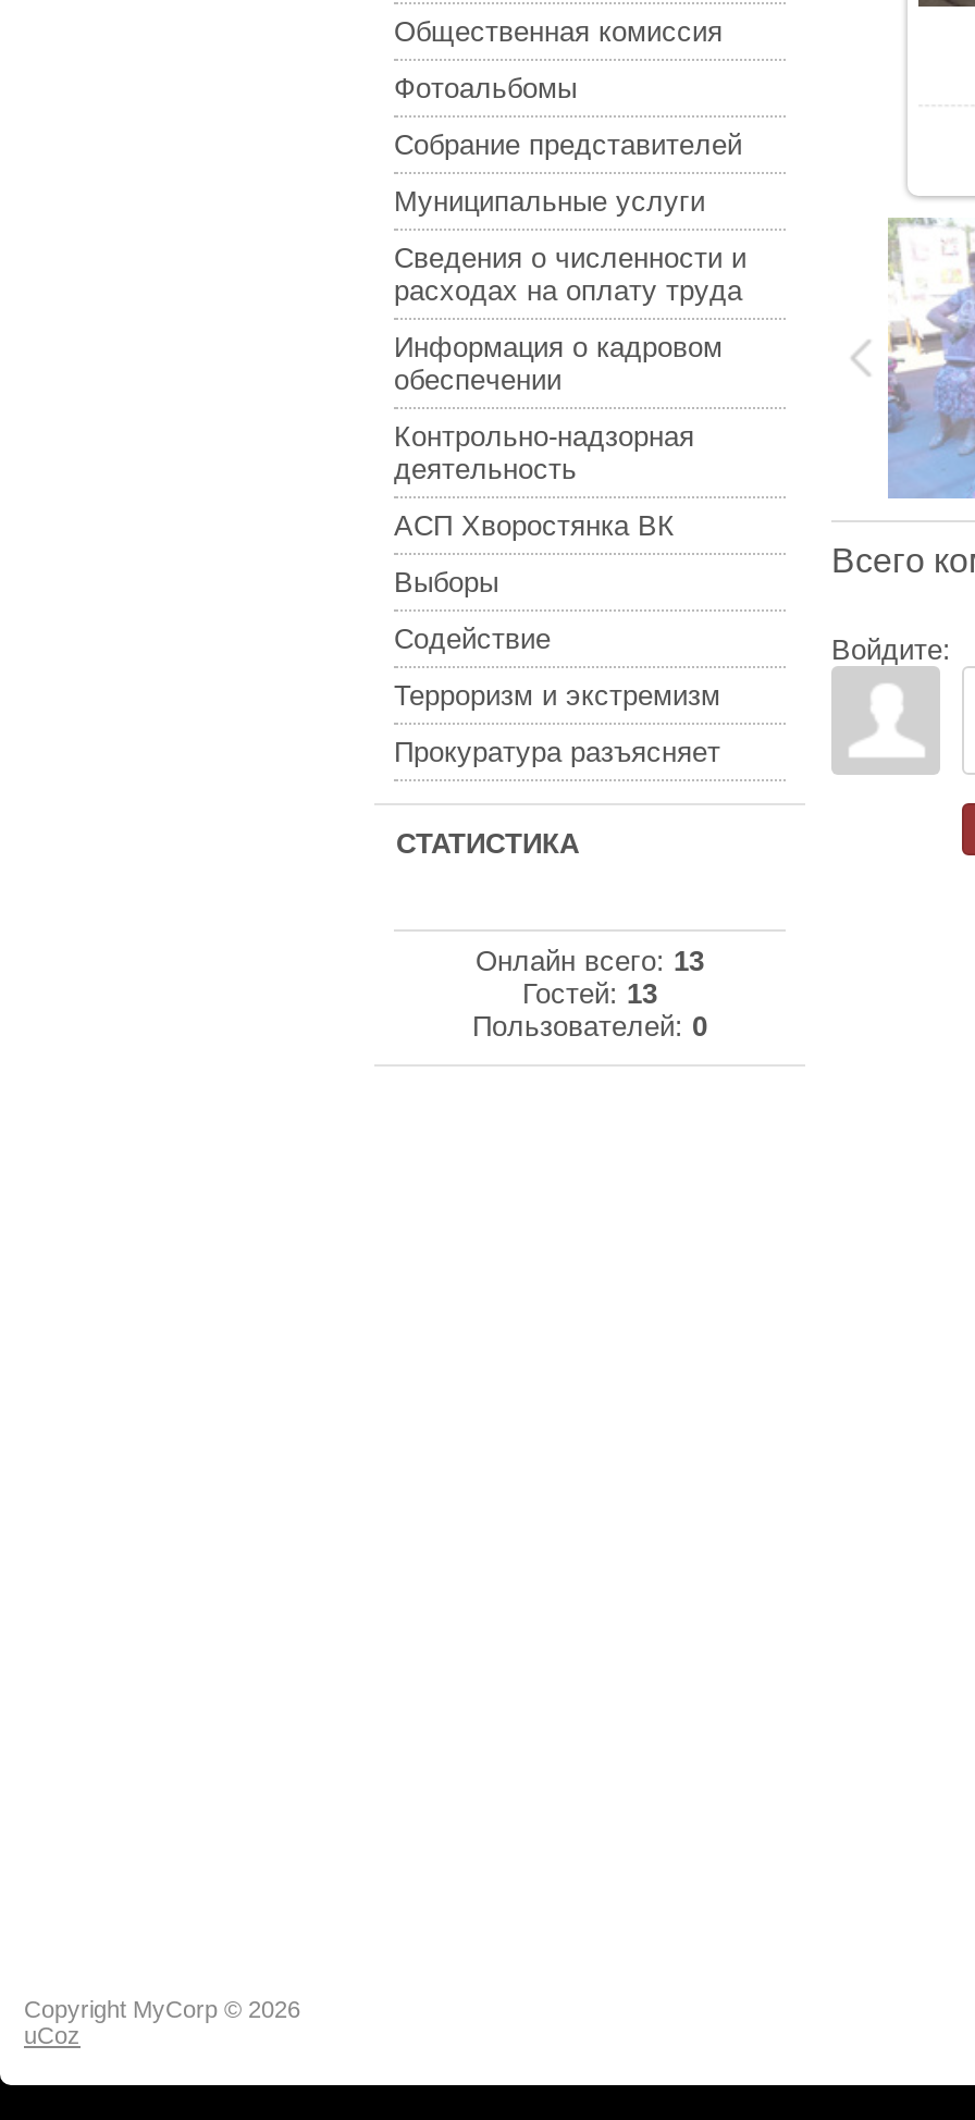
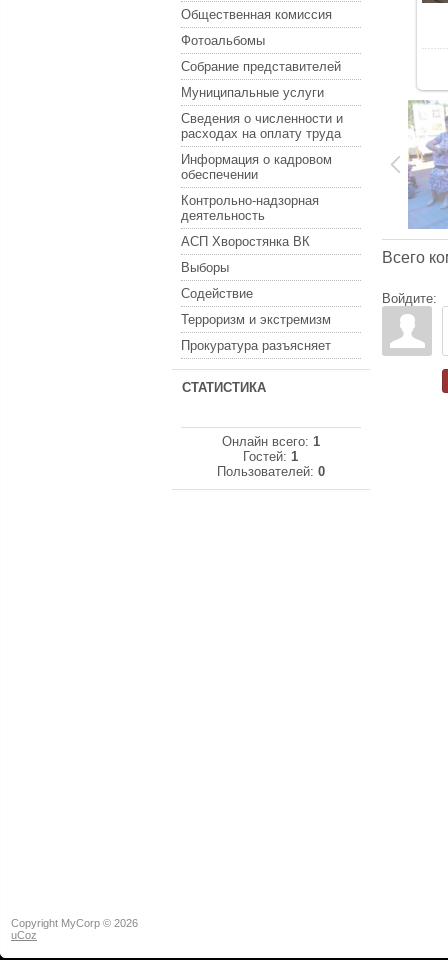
- Онлайн всего: 13
+ Онлайн всего: 1

- Гостей: 13
+ Гостей: 1
